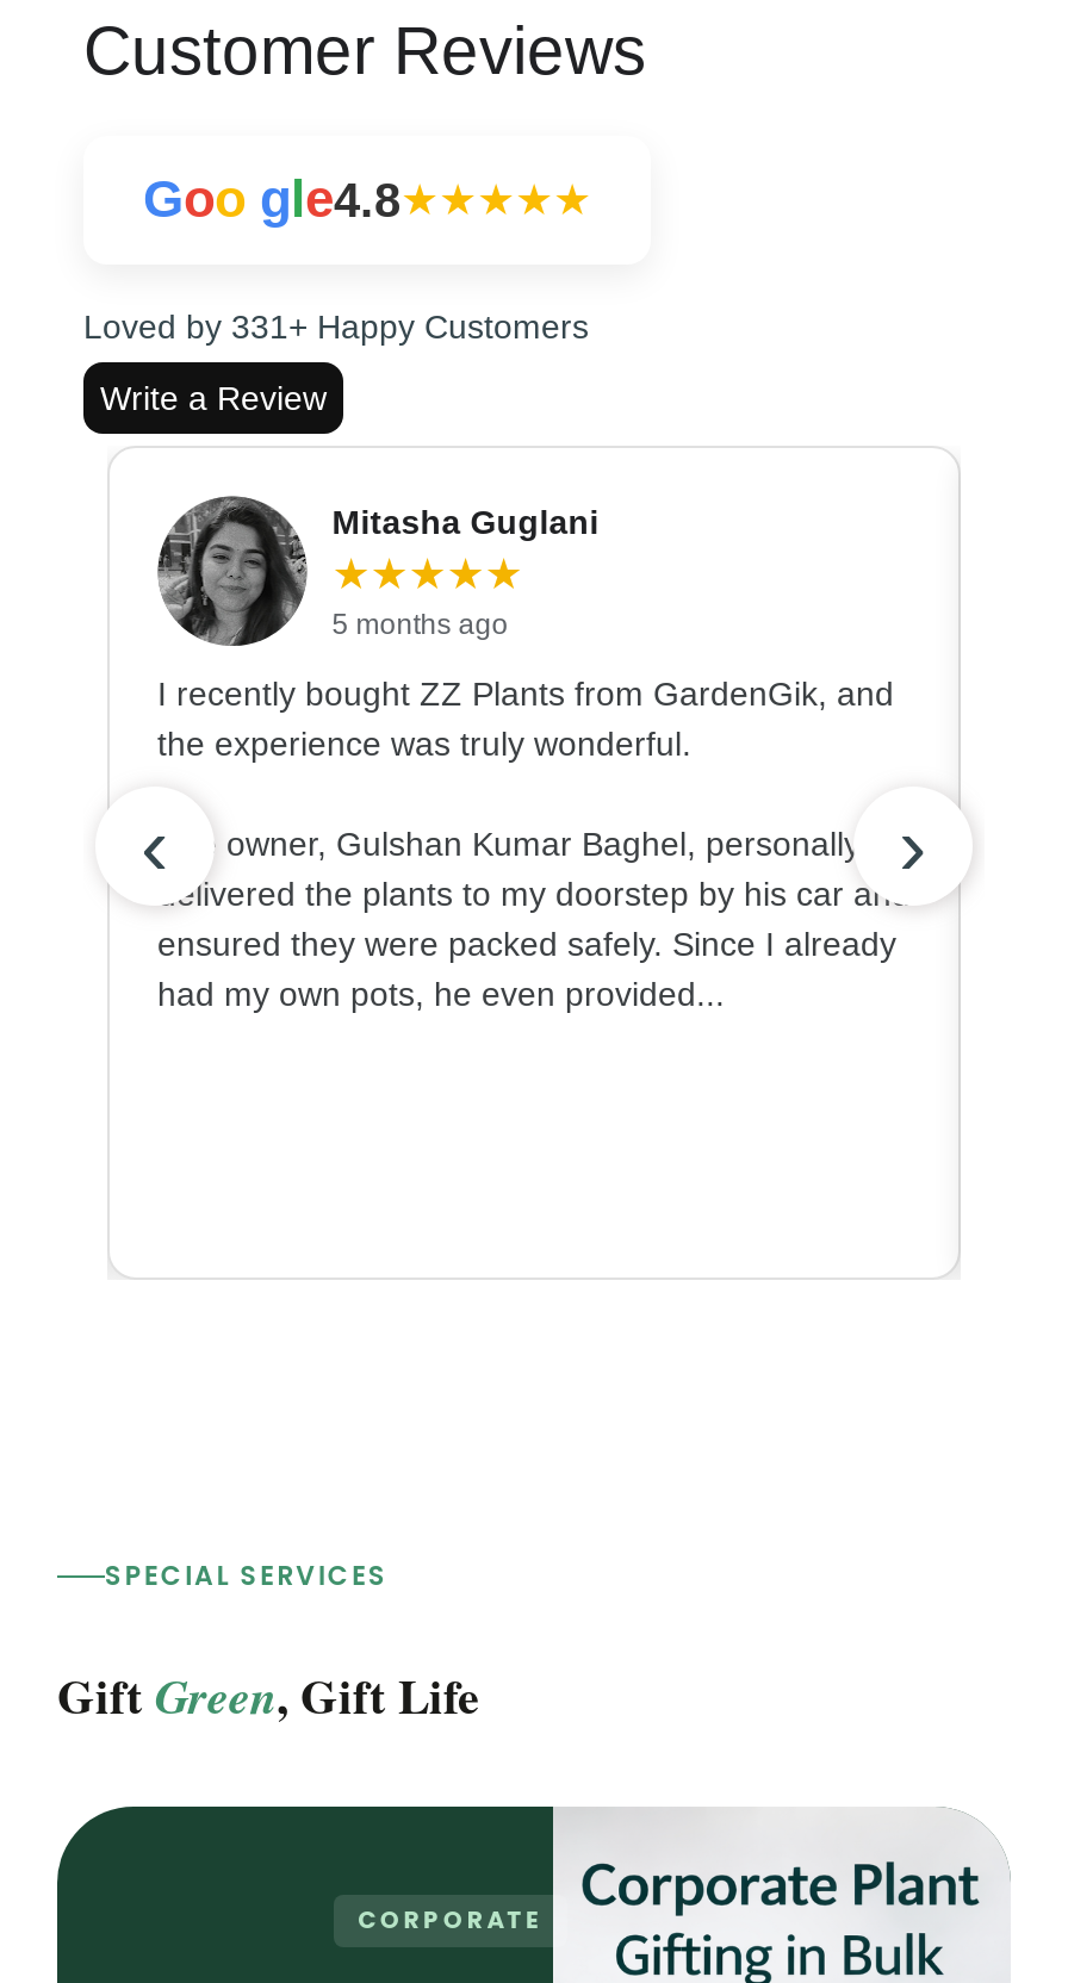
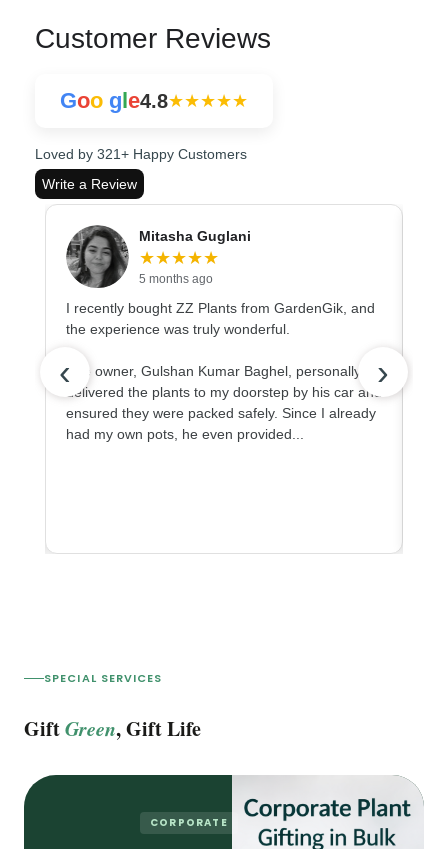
- Loved by 331+ Happy Customers
+ Loved by 321+ Happy Customers
